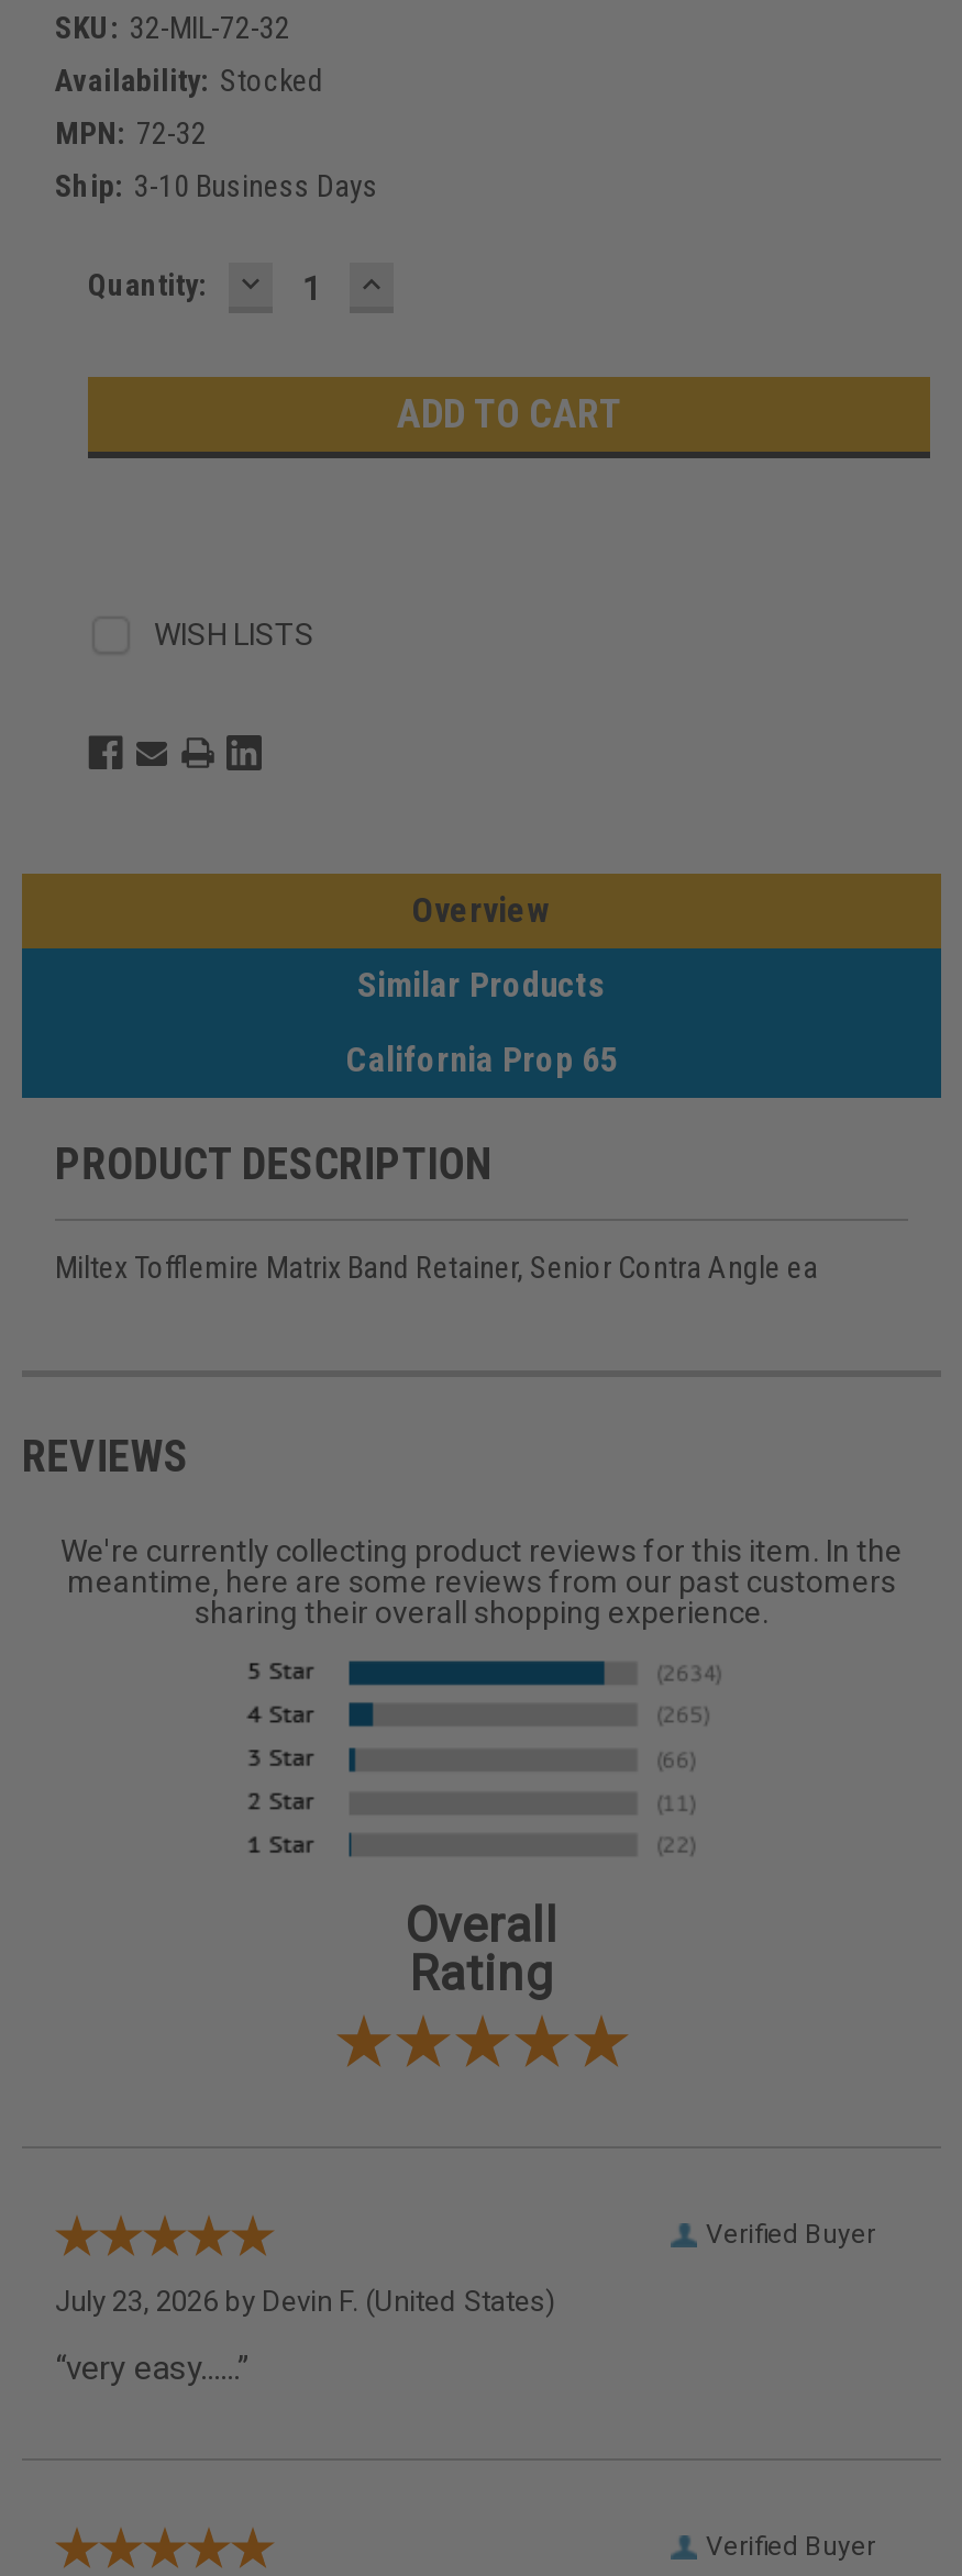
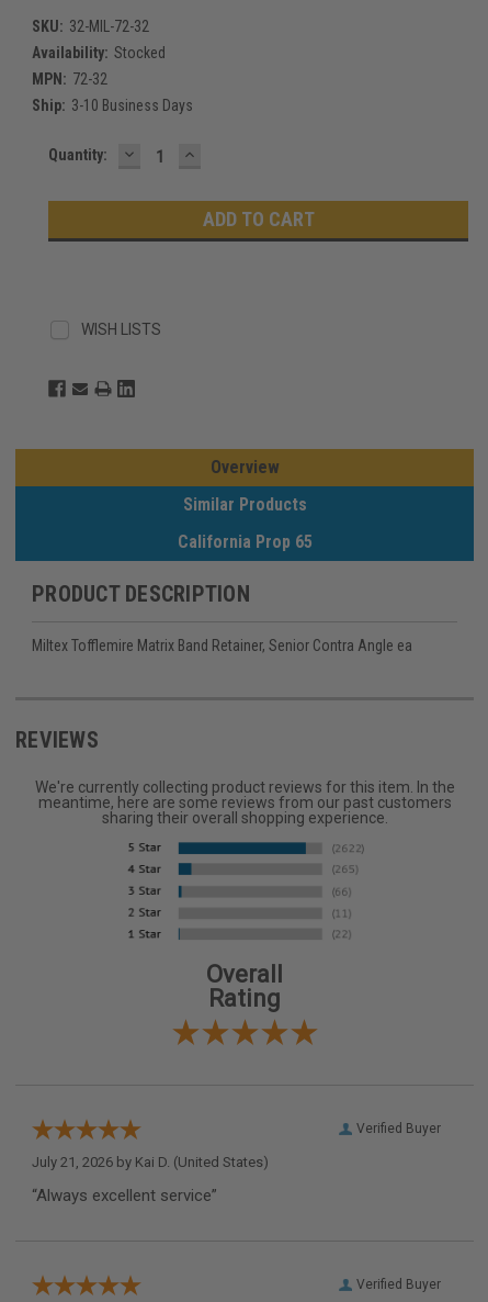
- July 23, 2026 by Devin F. (United States)
+ July 21, 2026 by Kai D. (United States)

- “very easy......”
+ “Always excellent service”
